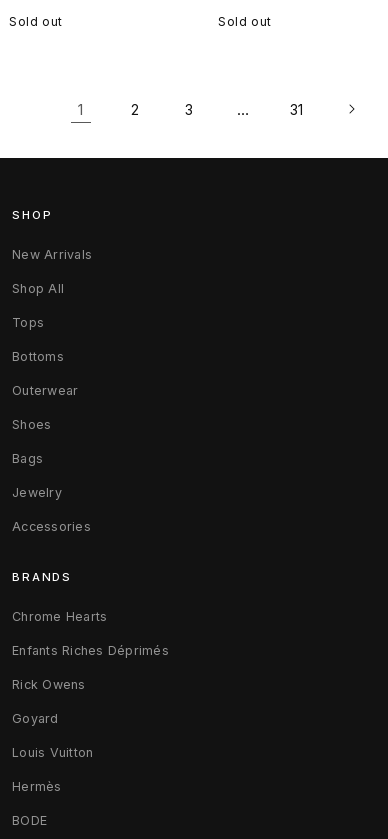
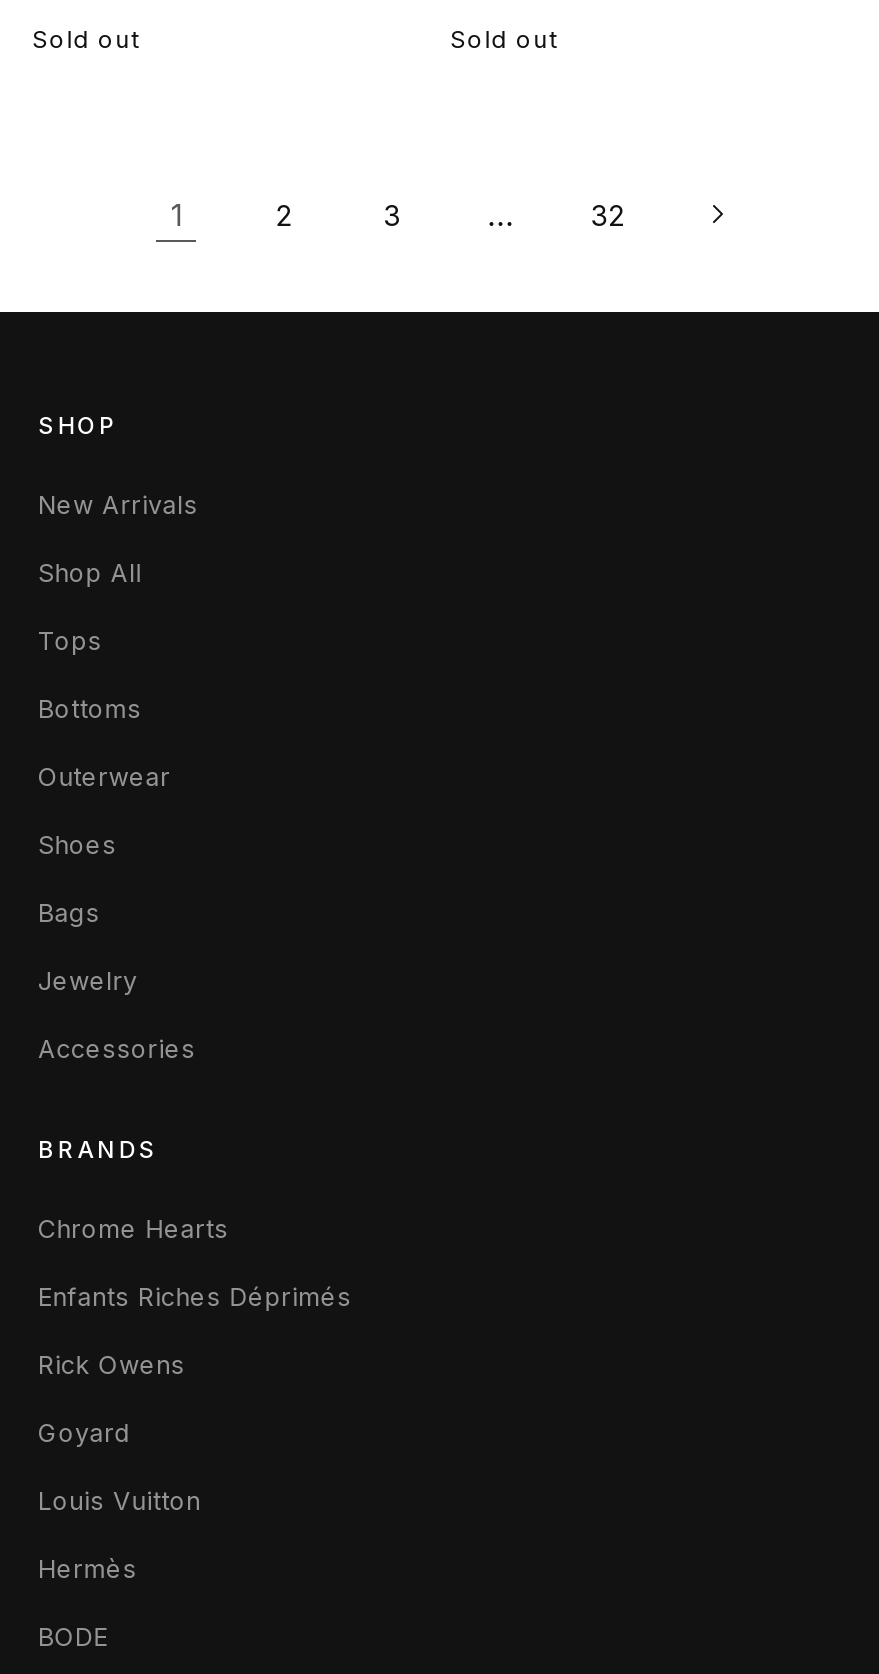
- 31
+ 32
